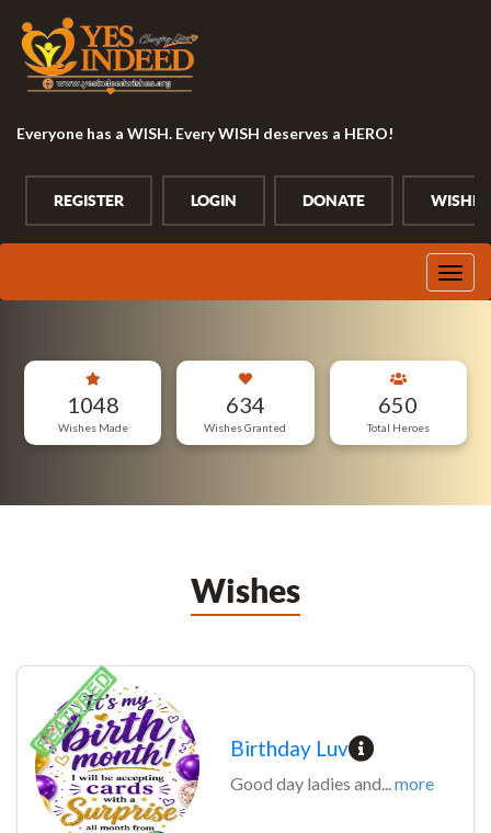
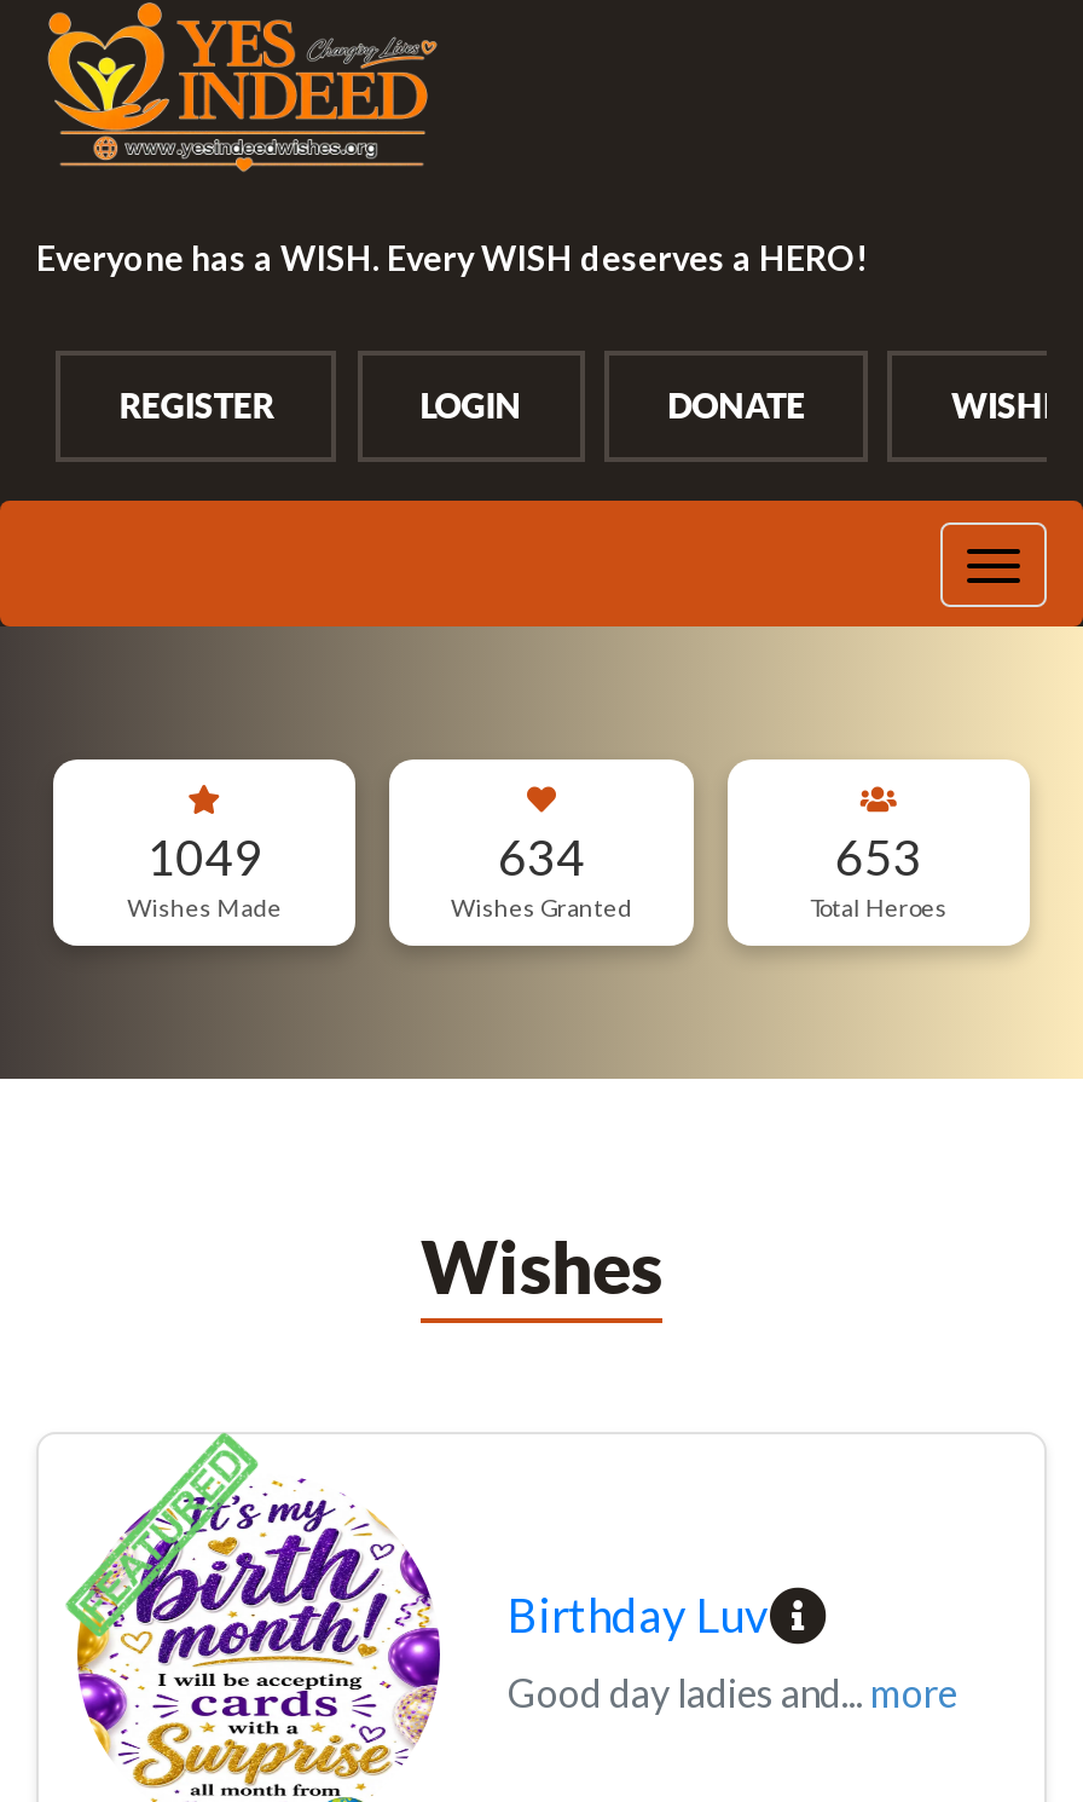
- 1048
+ 1049

- 650
+ 653
